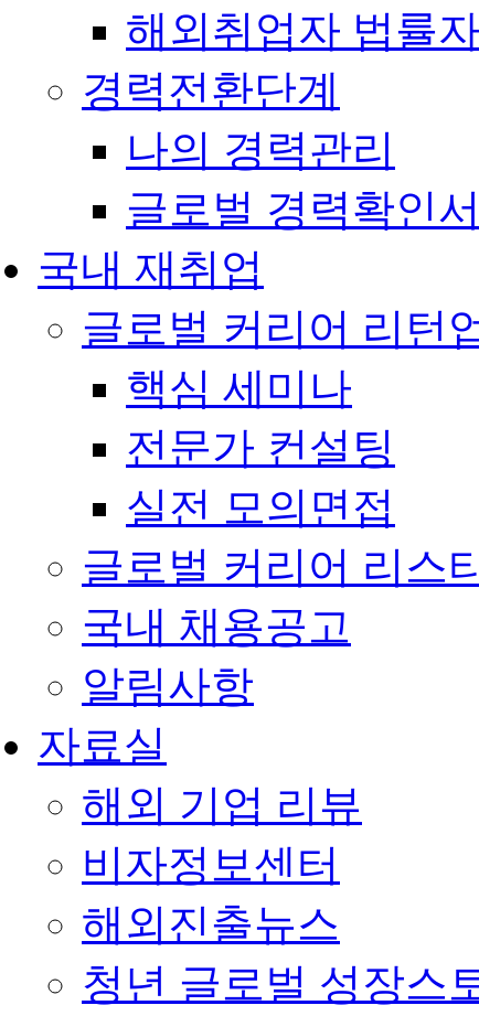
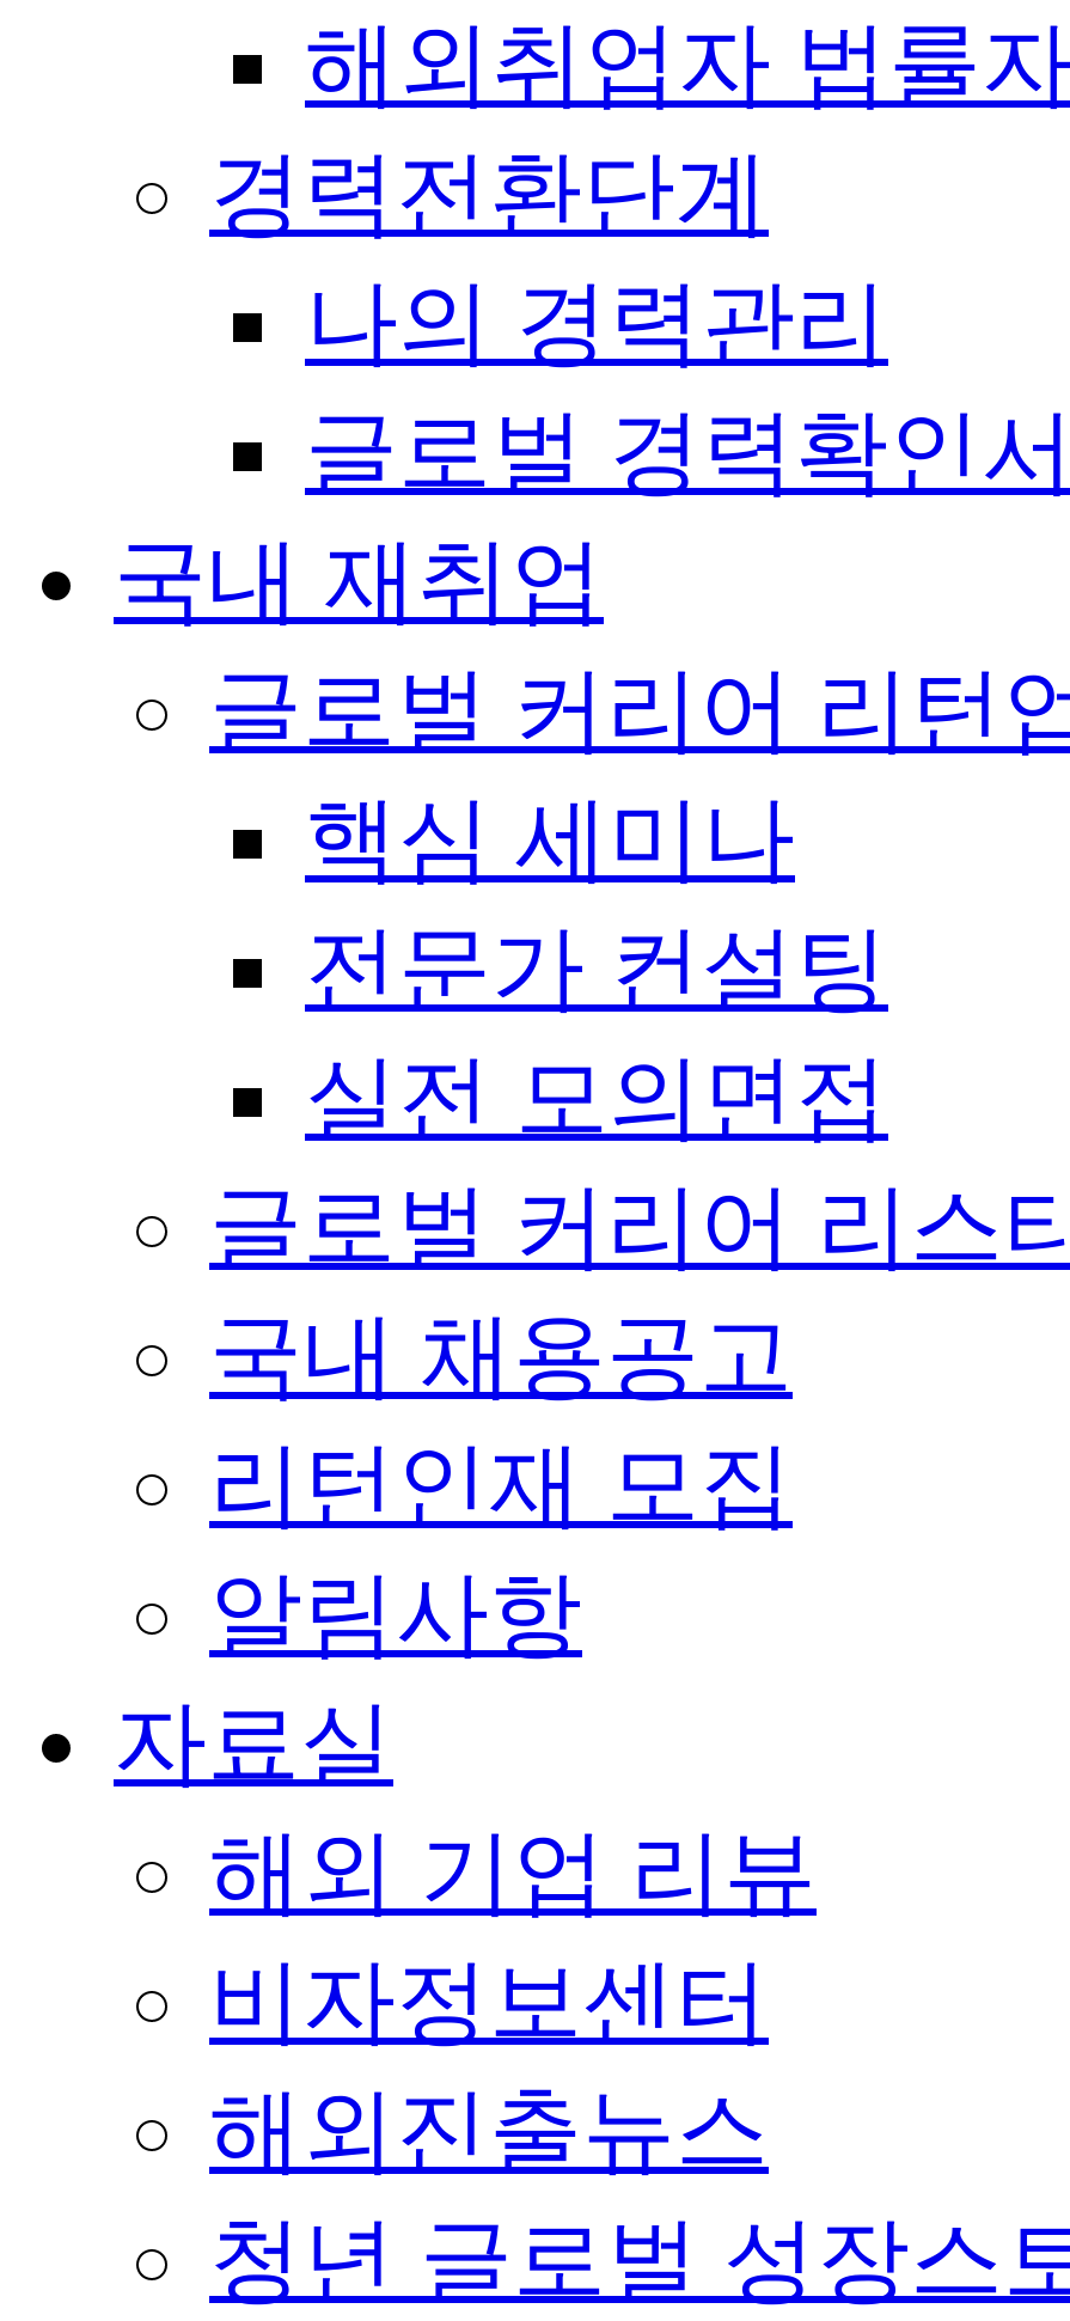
+ 리턴인재 모집
